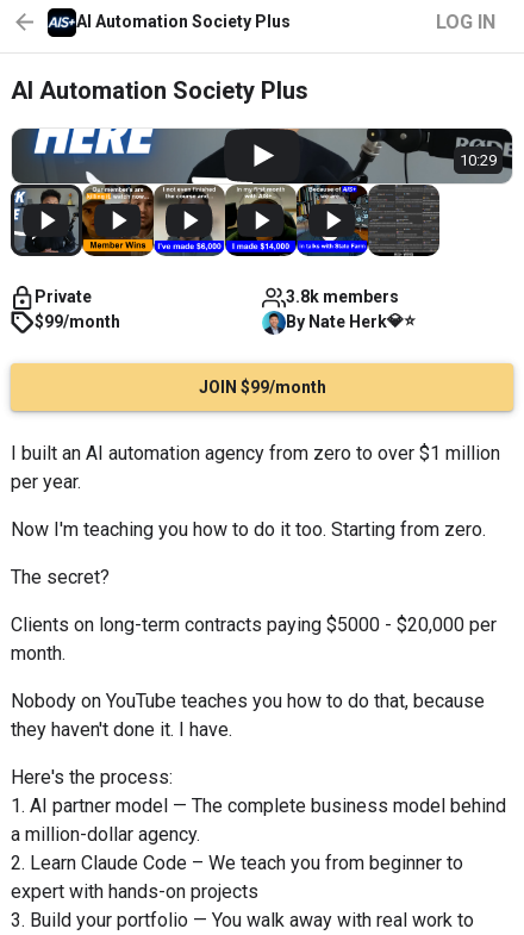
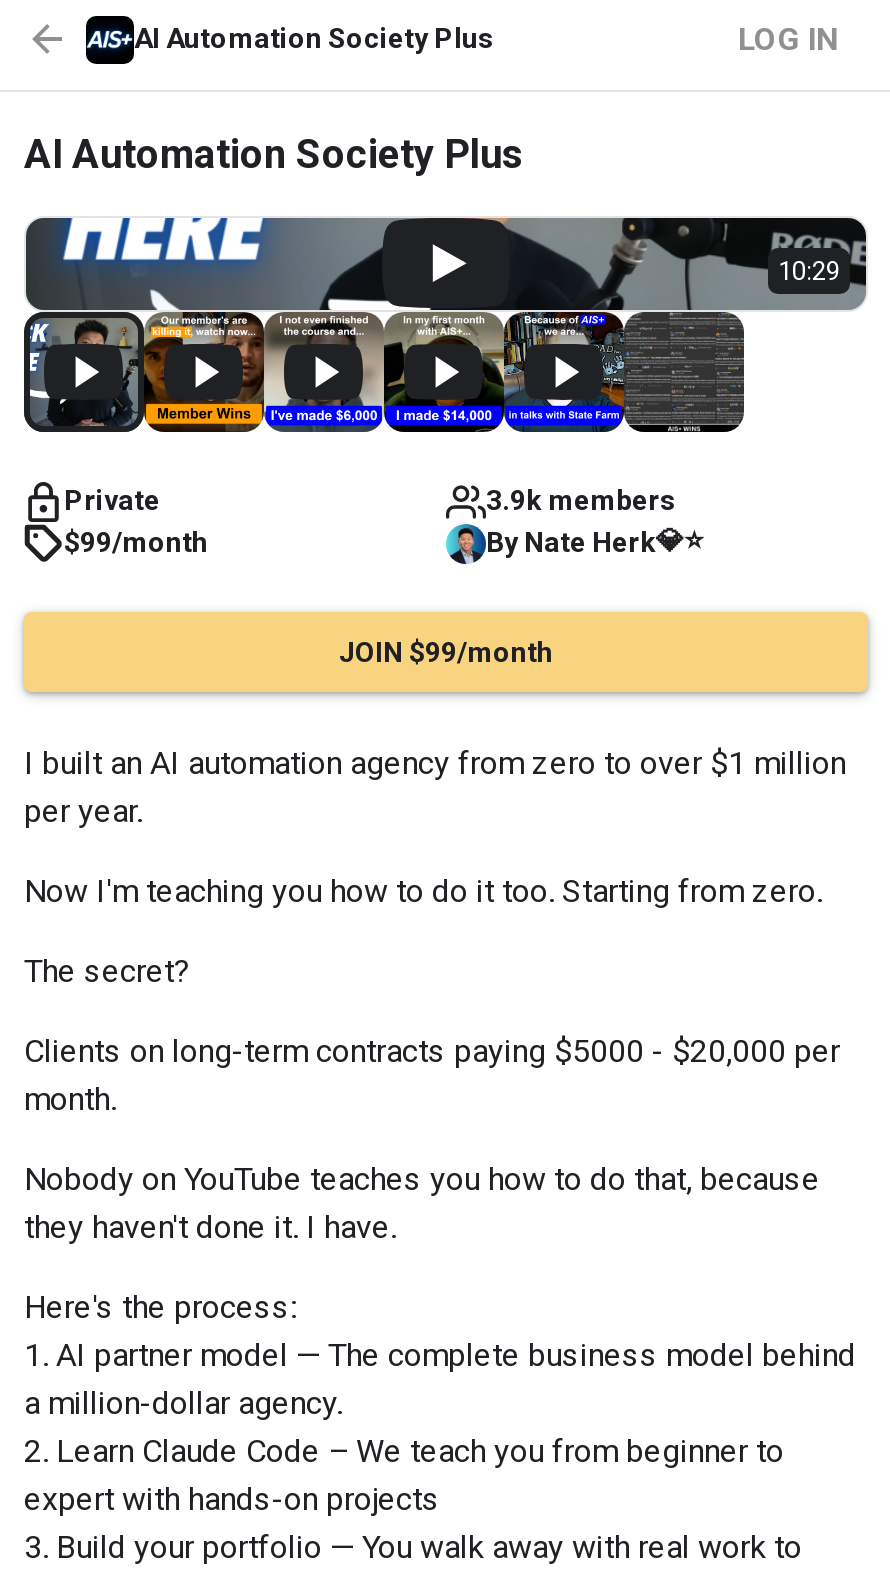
- 3.8k members
+ 3.9k members
